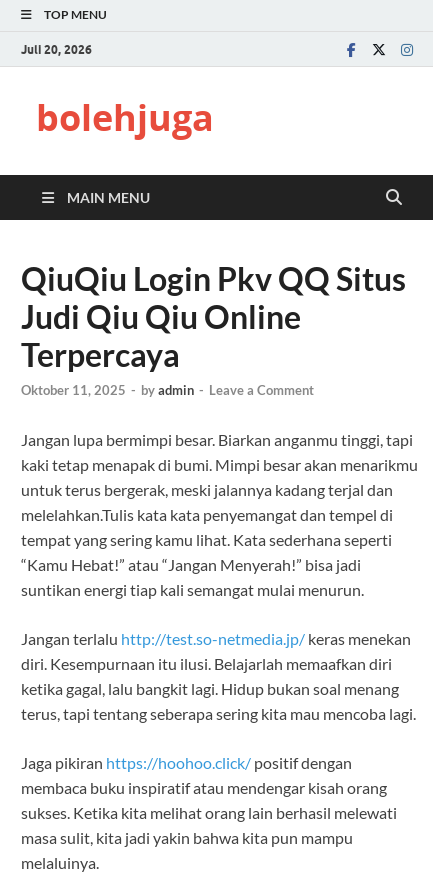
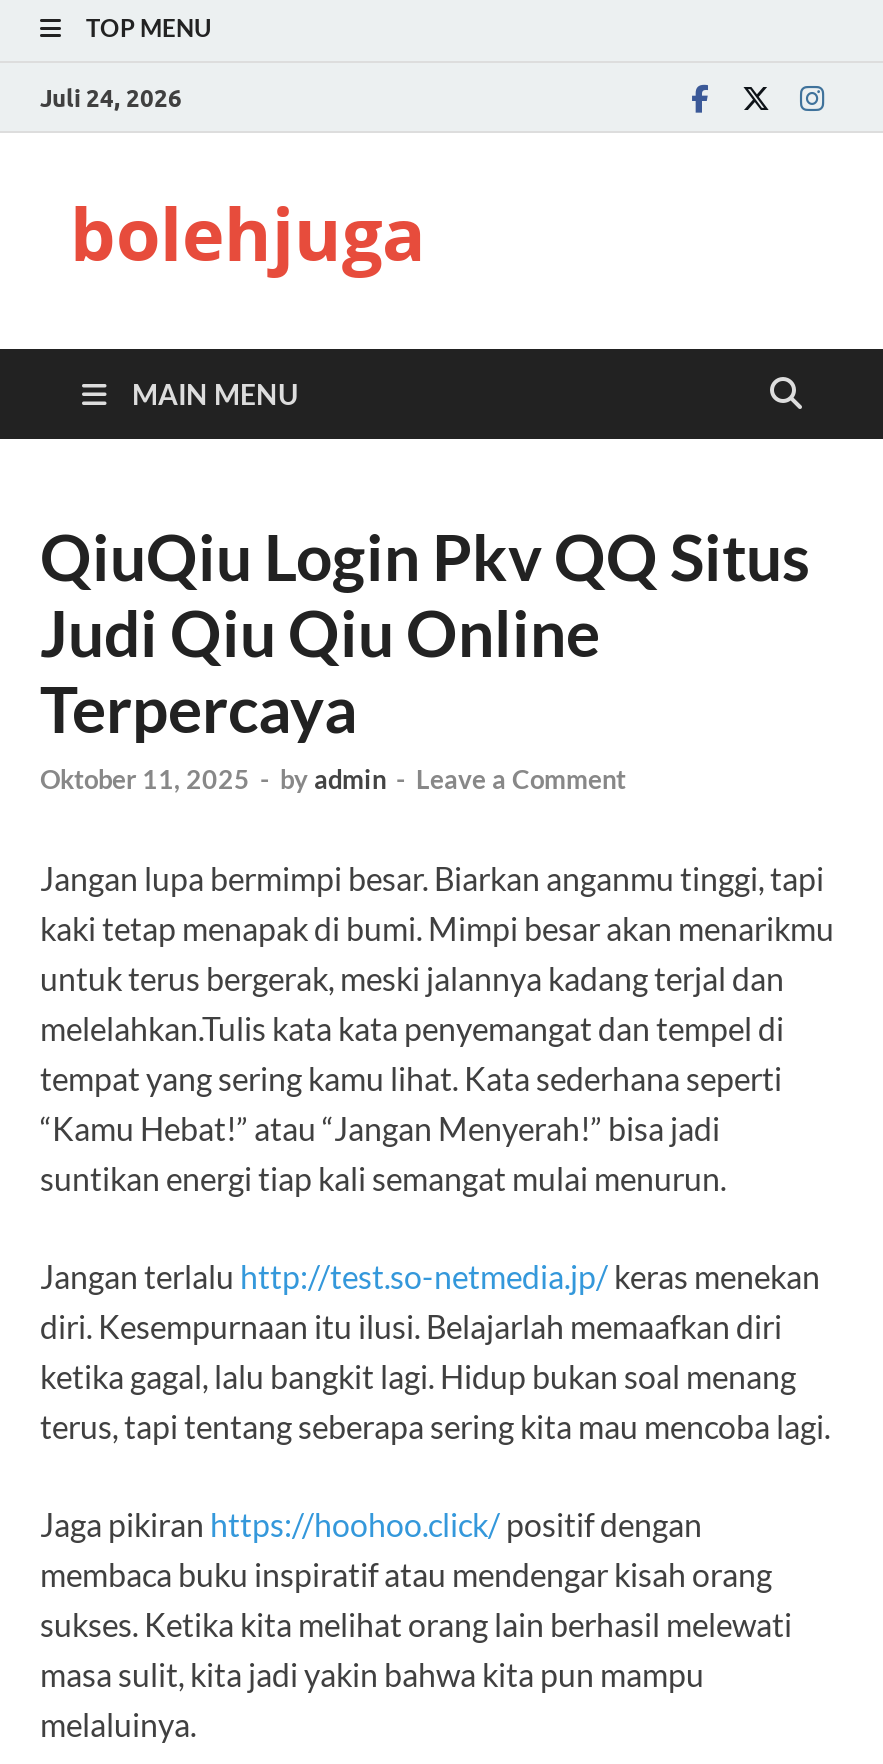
- Juli 20, 2026
+ Juli 24, 2026
